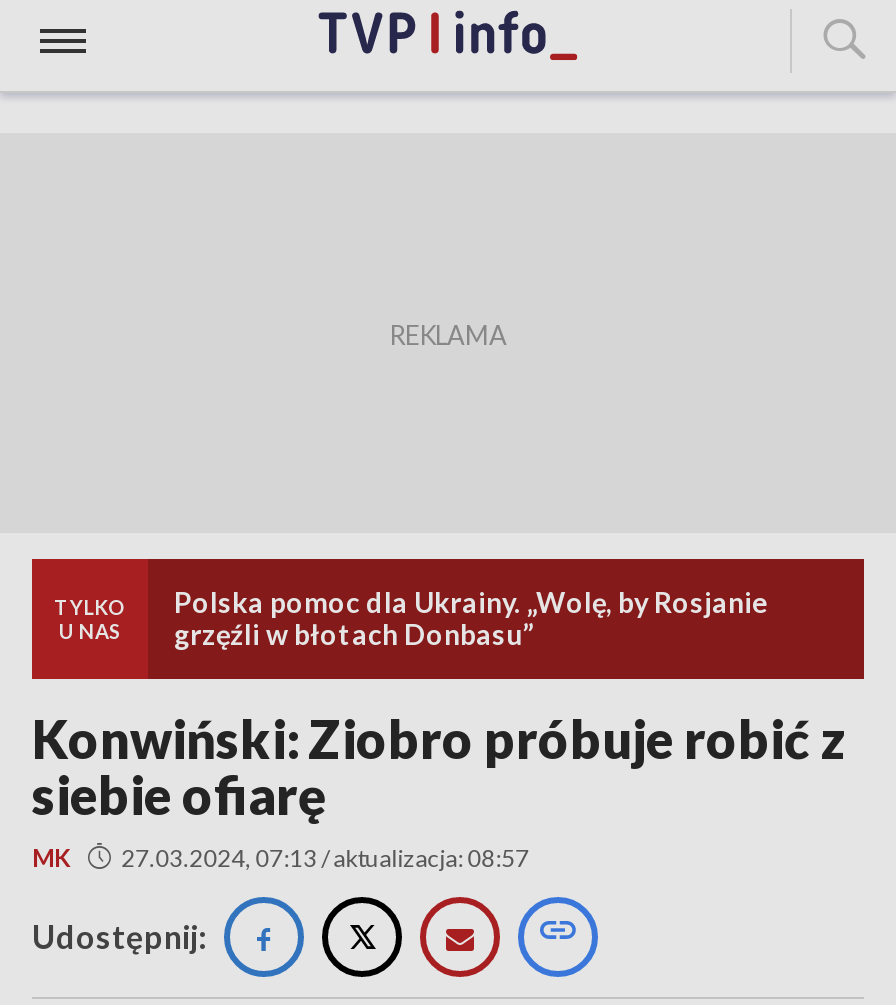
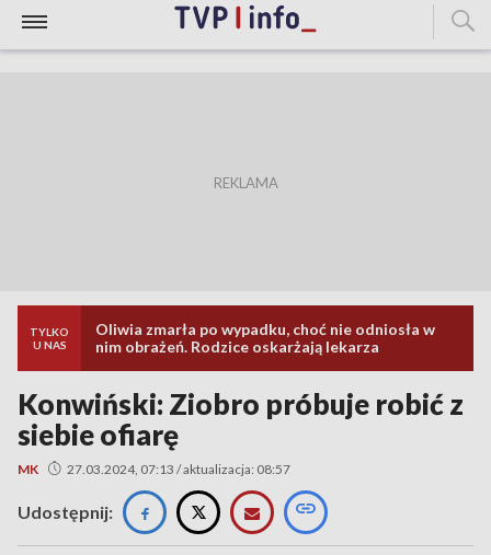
- Polska pomoc dla Ukrainy. „Wolę, by Rosjanie
- grzęźli w błotach Donbasu”
+ Oliwia zmarła po wypadku, choć nie odniosła w
+ nim obrażeń. Rodzice oskarżają lekarza
